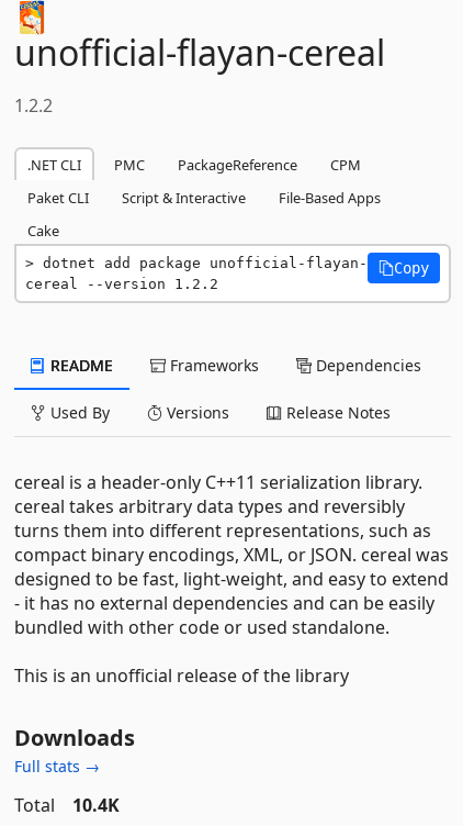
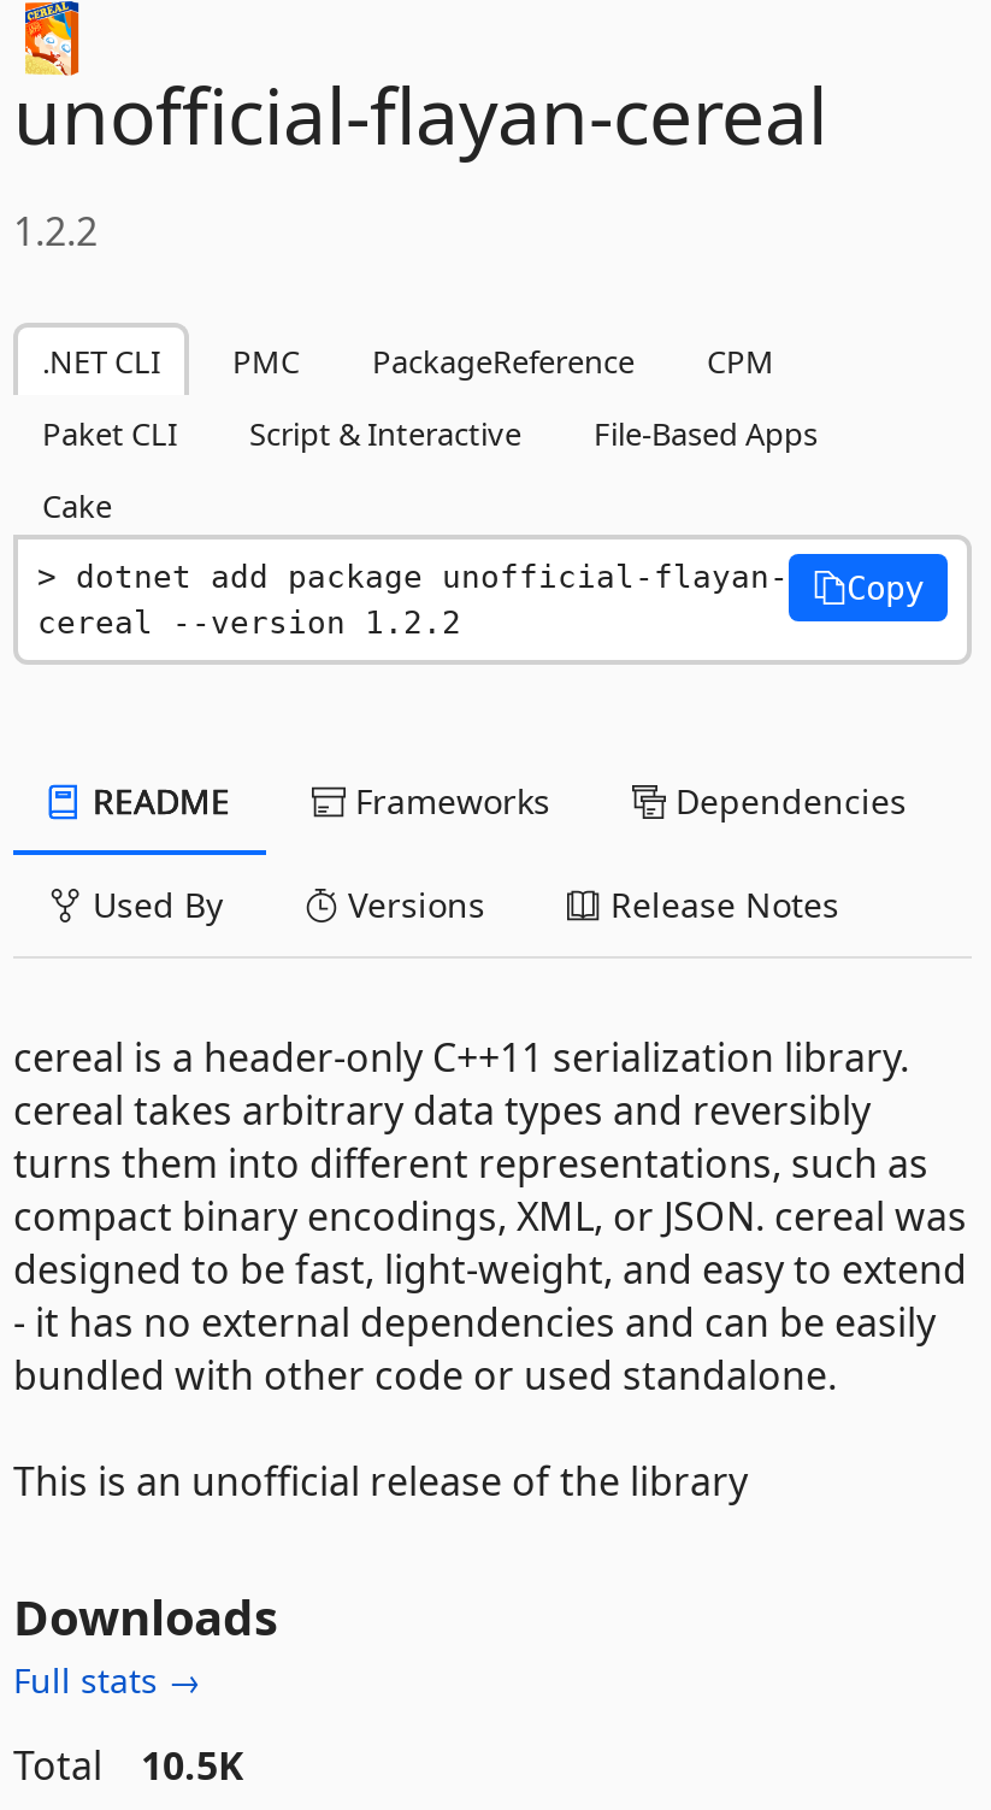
- Total 10.4K
+ Total 10.5K
